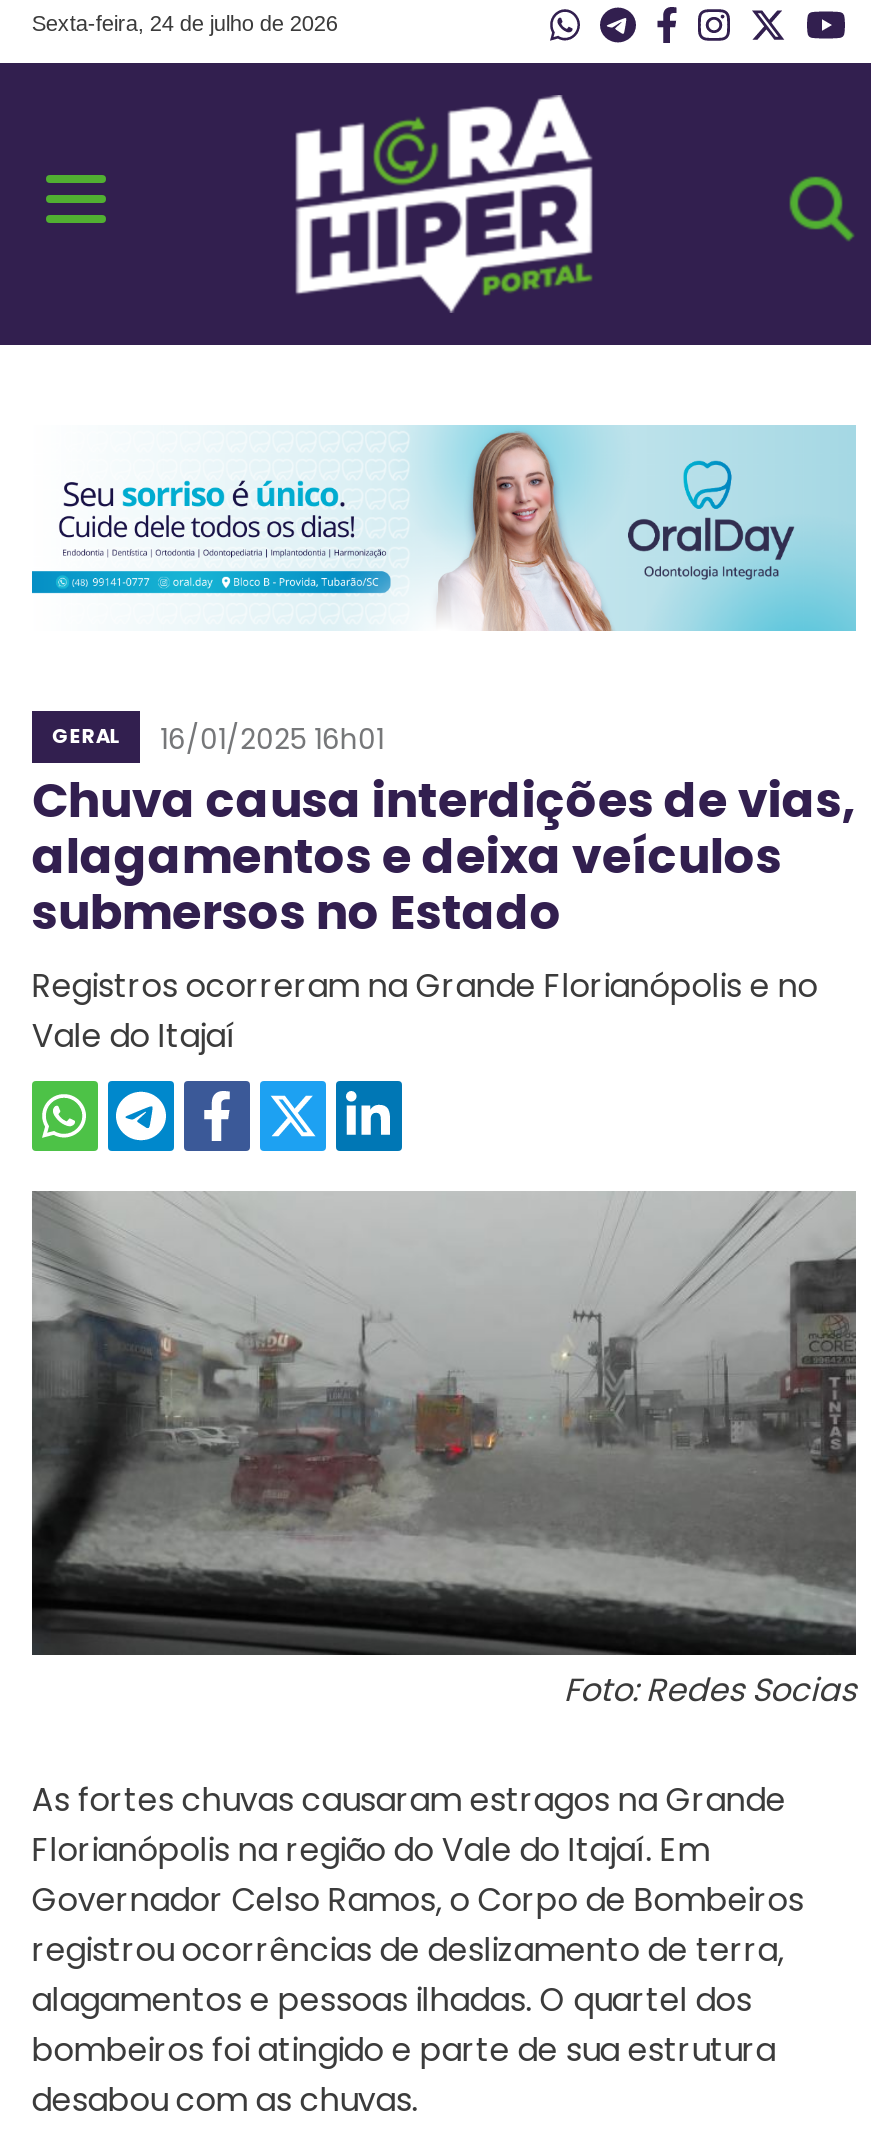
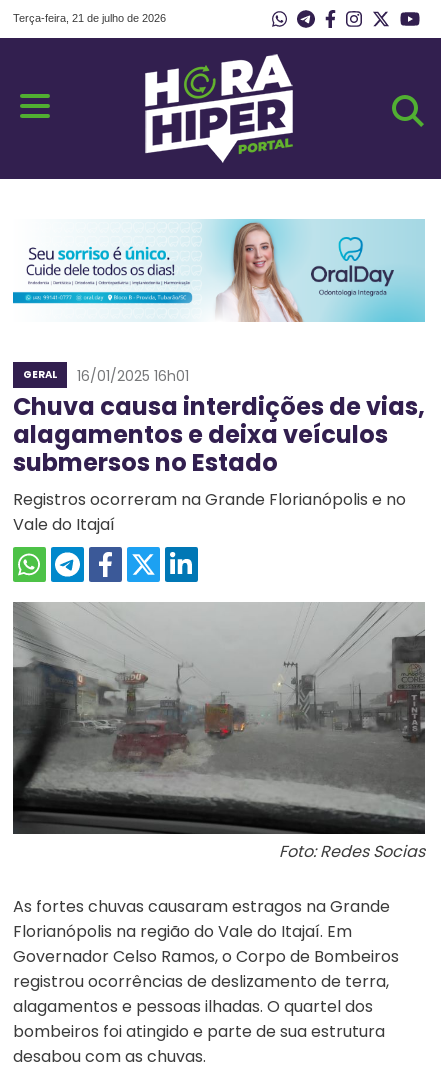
- Sexta-feira, 24 de julho de 2026
+ Terça-feira, 21 de julho de 2026
